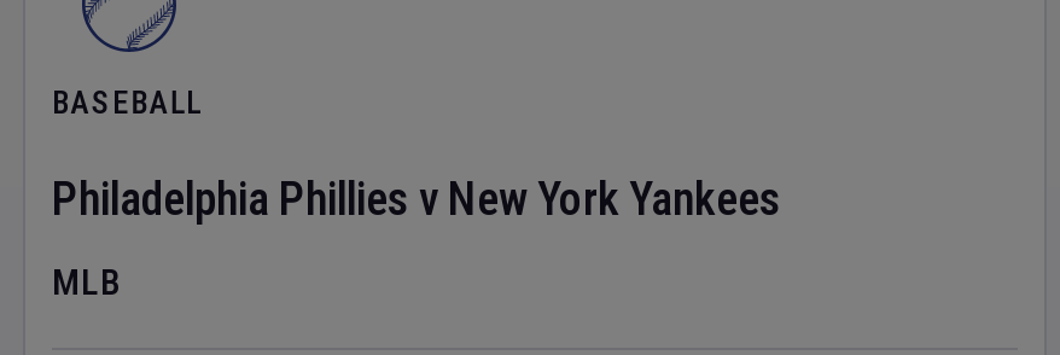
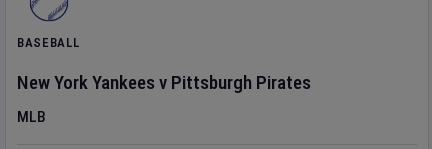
- Philadelphia Phillies v New York Yankees
+ New York Yankees v Pittsburgh Pirates
